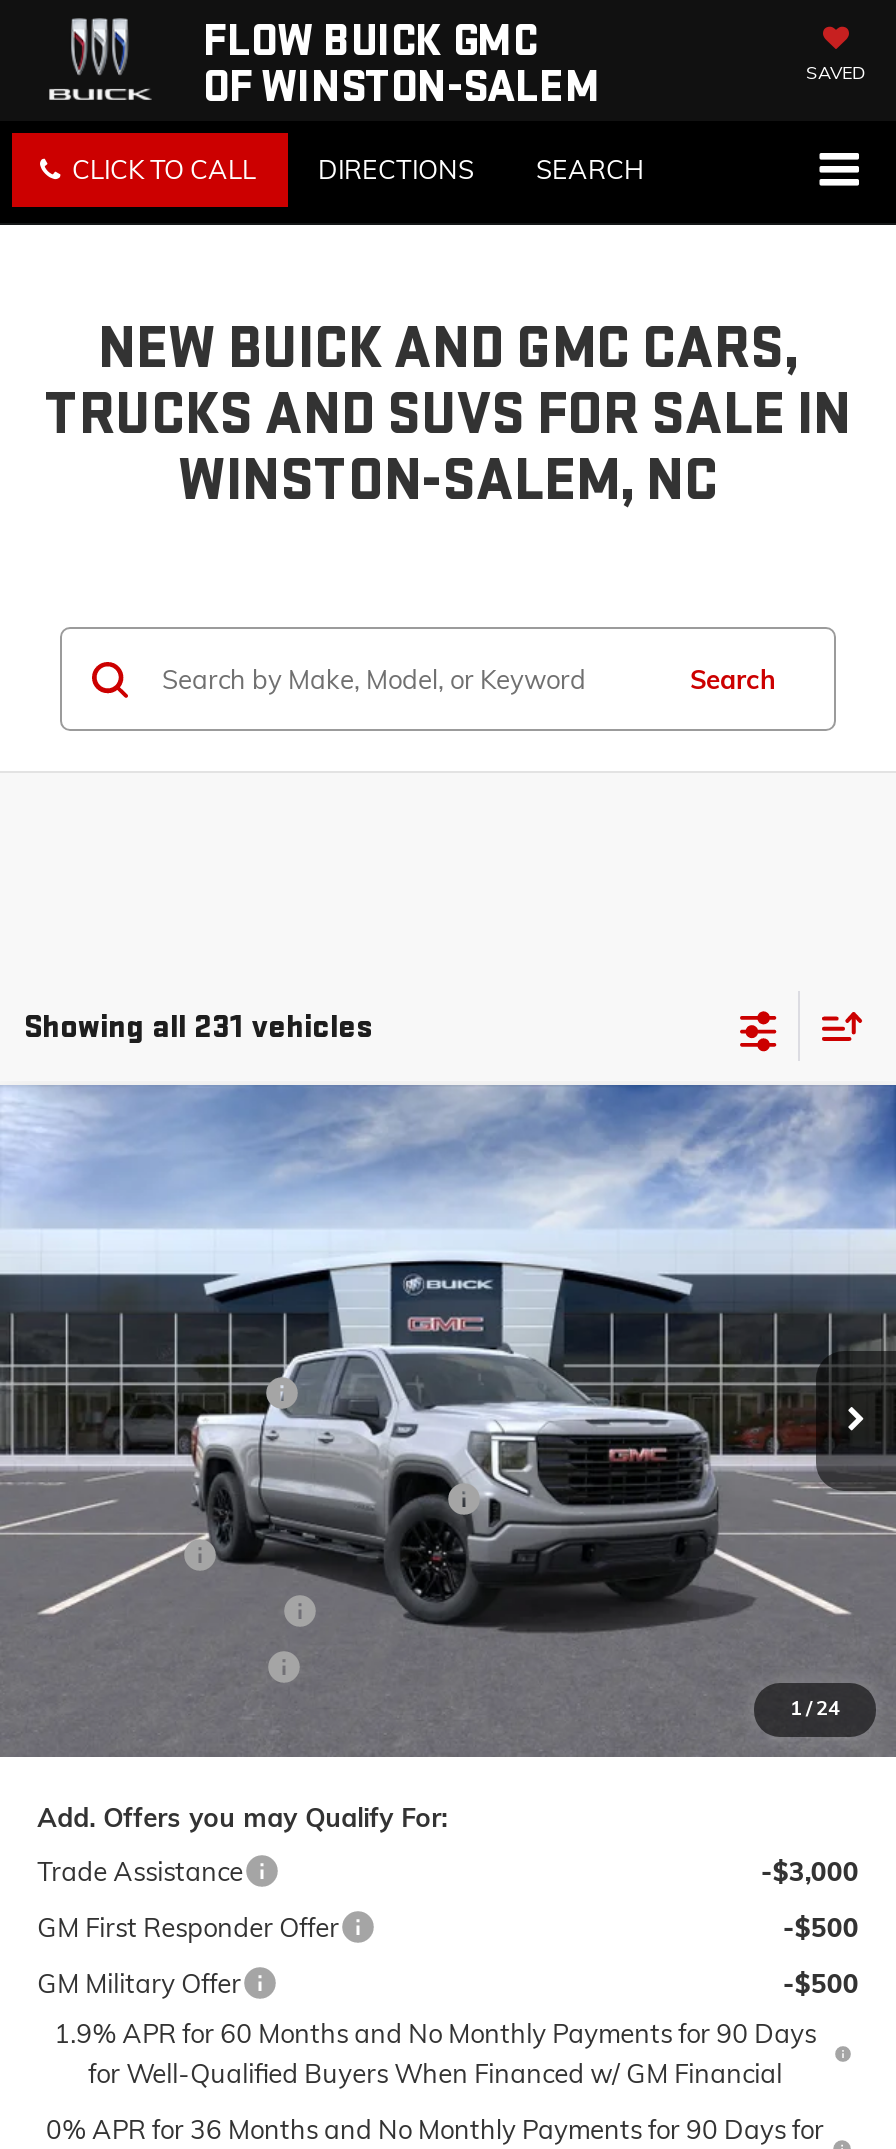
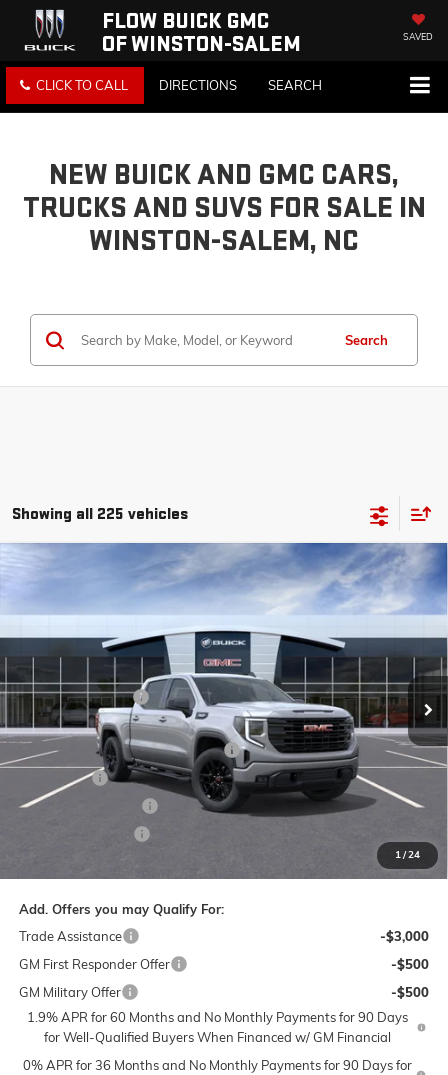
- Showing all 231 vehicles
+ Showing all 225 vehicles
